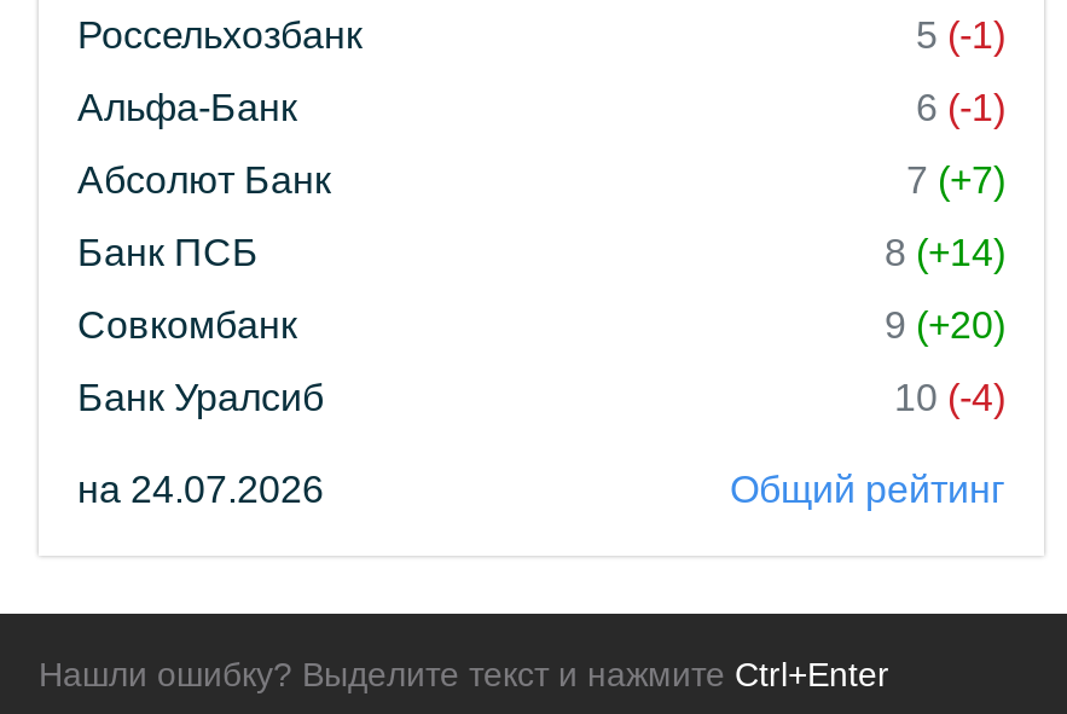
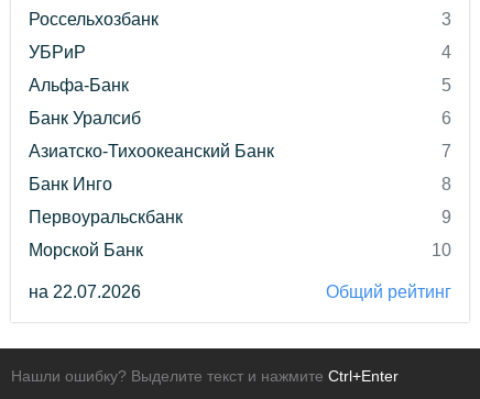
- 5 (-1)
+ 3
+ УБРиР
+ 4

- 6 (-1)
- Абсолют Банк
- 7 (+7)
- Банк ПСБ
- 8 (+14)
- Совкомбанк
- 9 (+20)
+ 5

- 10 (-4)
- на 24.07.2026
+ 6
+ Азиатско-Тихоокеанский Банк
+ 7
+ Банк Инго
+ 8
+ Первоуральскбанк
+ 9
+ Морской Банк
+ 10
+ на 22.07.2026

moved up: Банк Уралсиб
